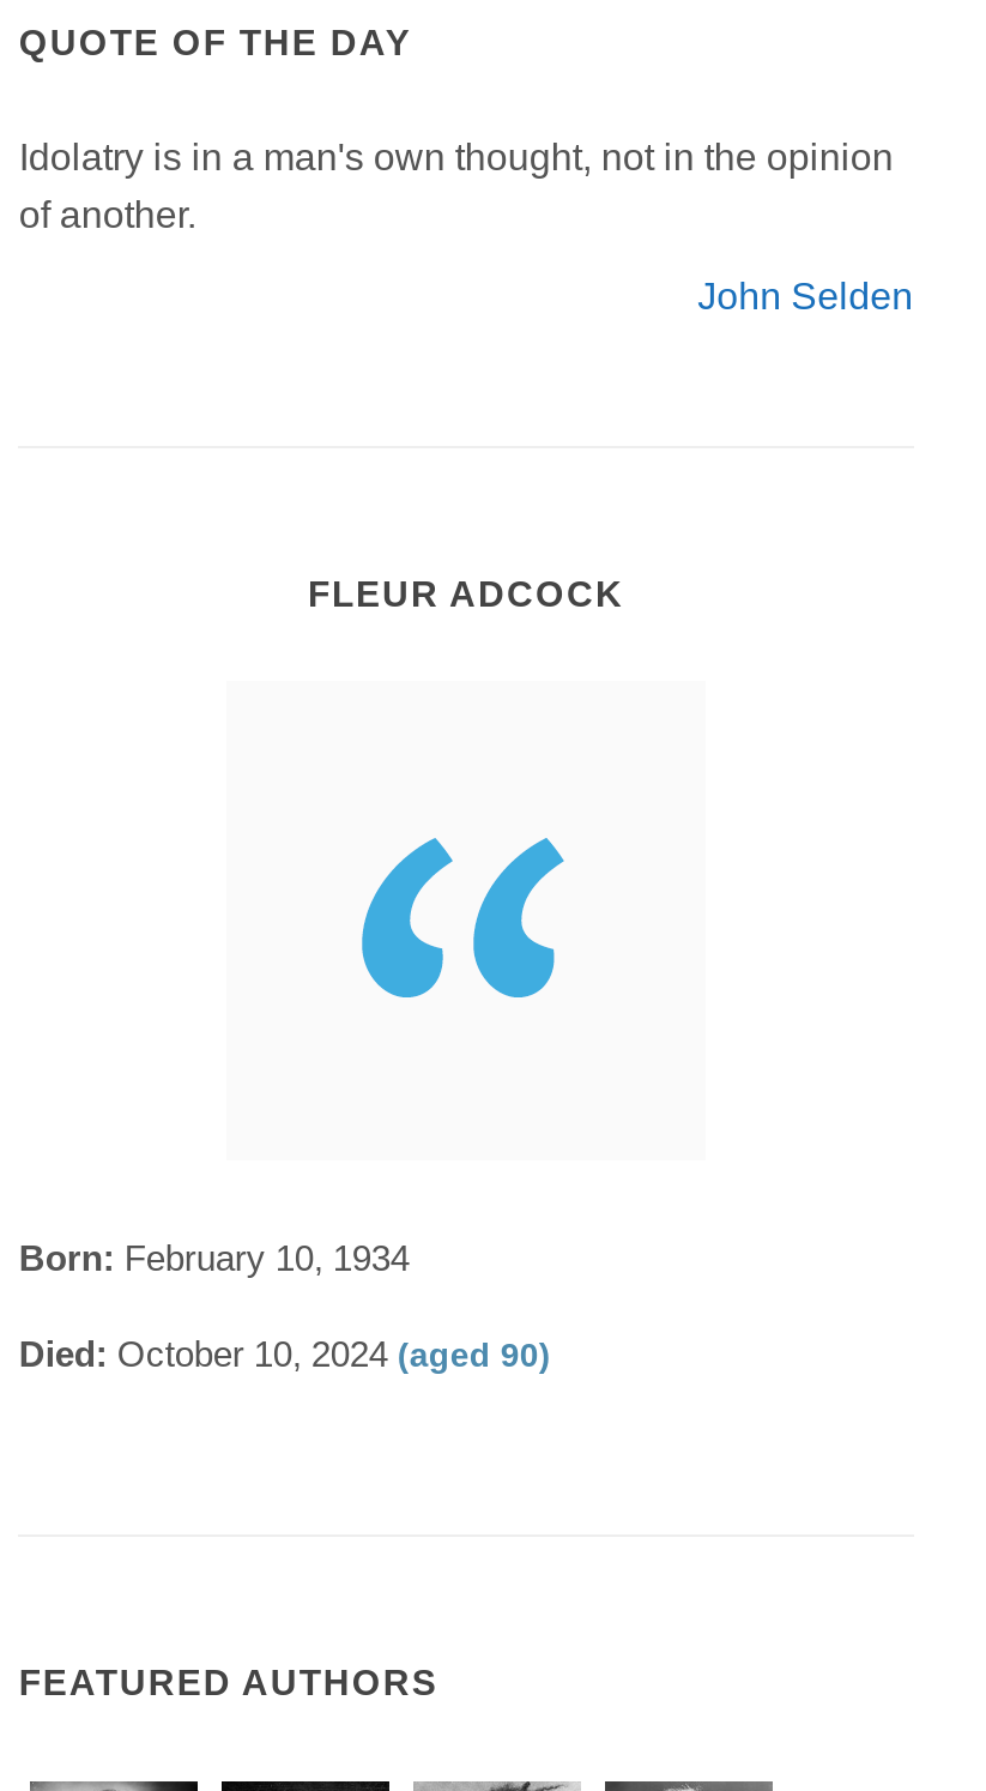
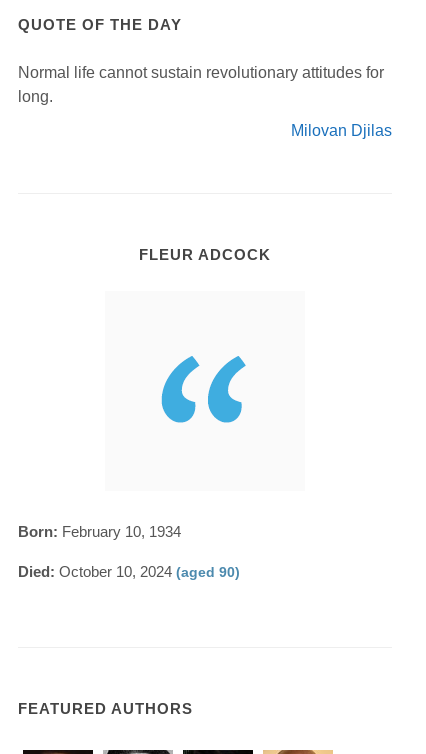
- Idolatry is in a man's own thought, not in the opinion
- of another.
+ Normal life cannot sustain revolutionary attitudes for
+ long.

- John Selden
+ Milovan Djilas
